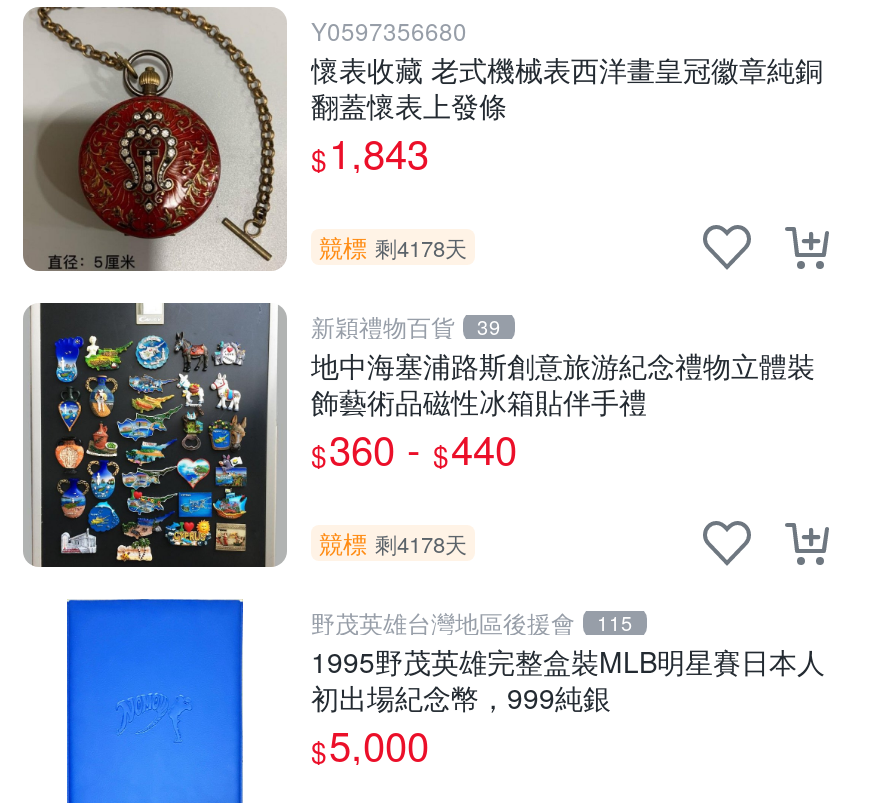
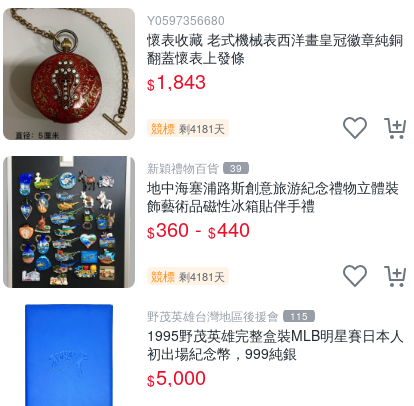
- 競標 剩4178天
+ 競標 剩4181天

- 競標 剩4178天
+ 競標 剩4181天
